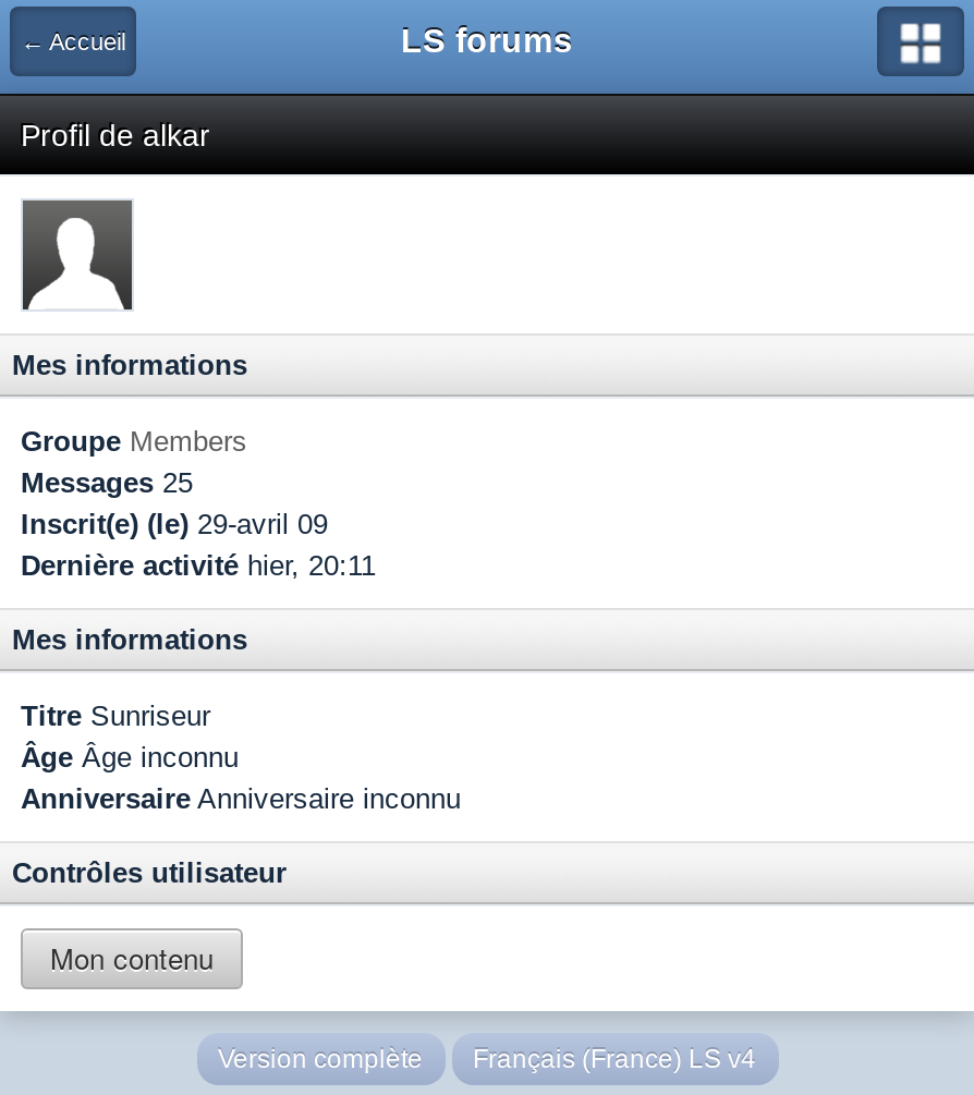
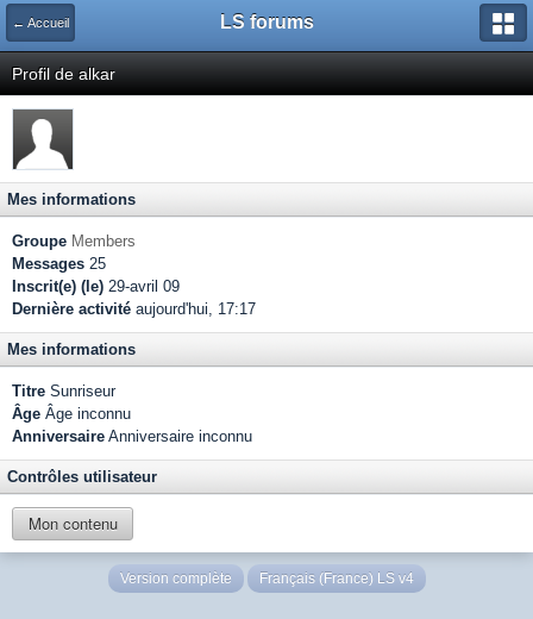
- Dernière activité hier, 20:11
+ Dernière activité aujourd'hui, 17:17
